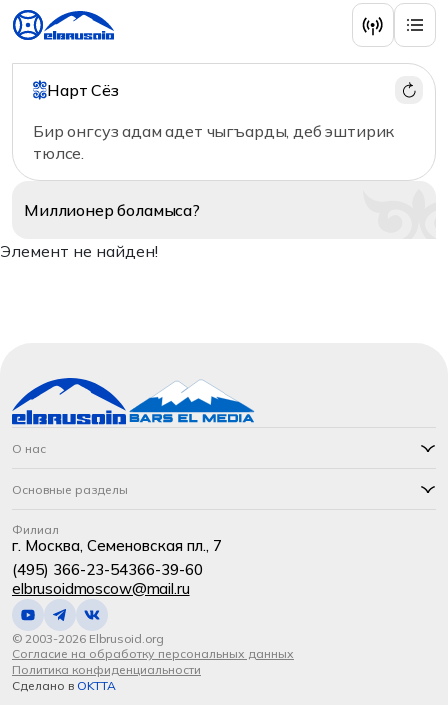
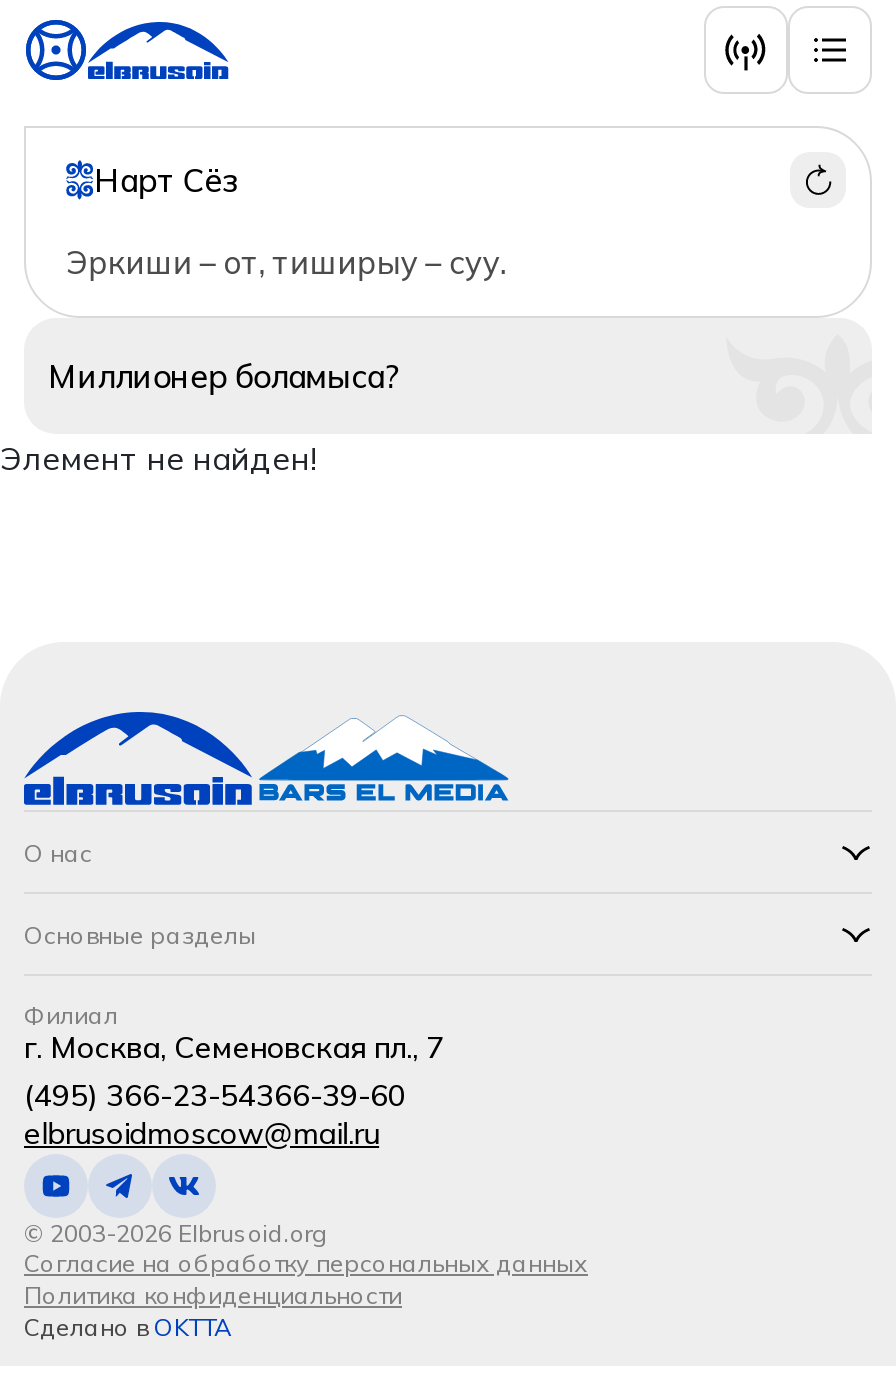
- Бир онгсуз адам адет чыгъарды, деб эштирик
- тюлсе.
+ Эркиши – от, тиширыу – суу.
